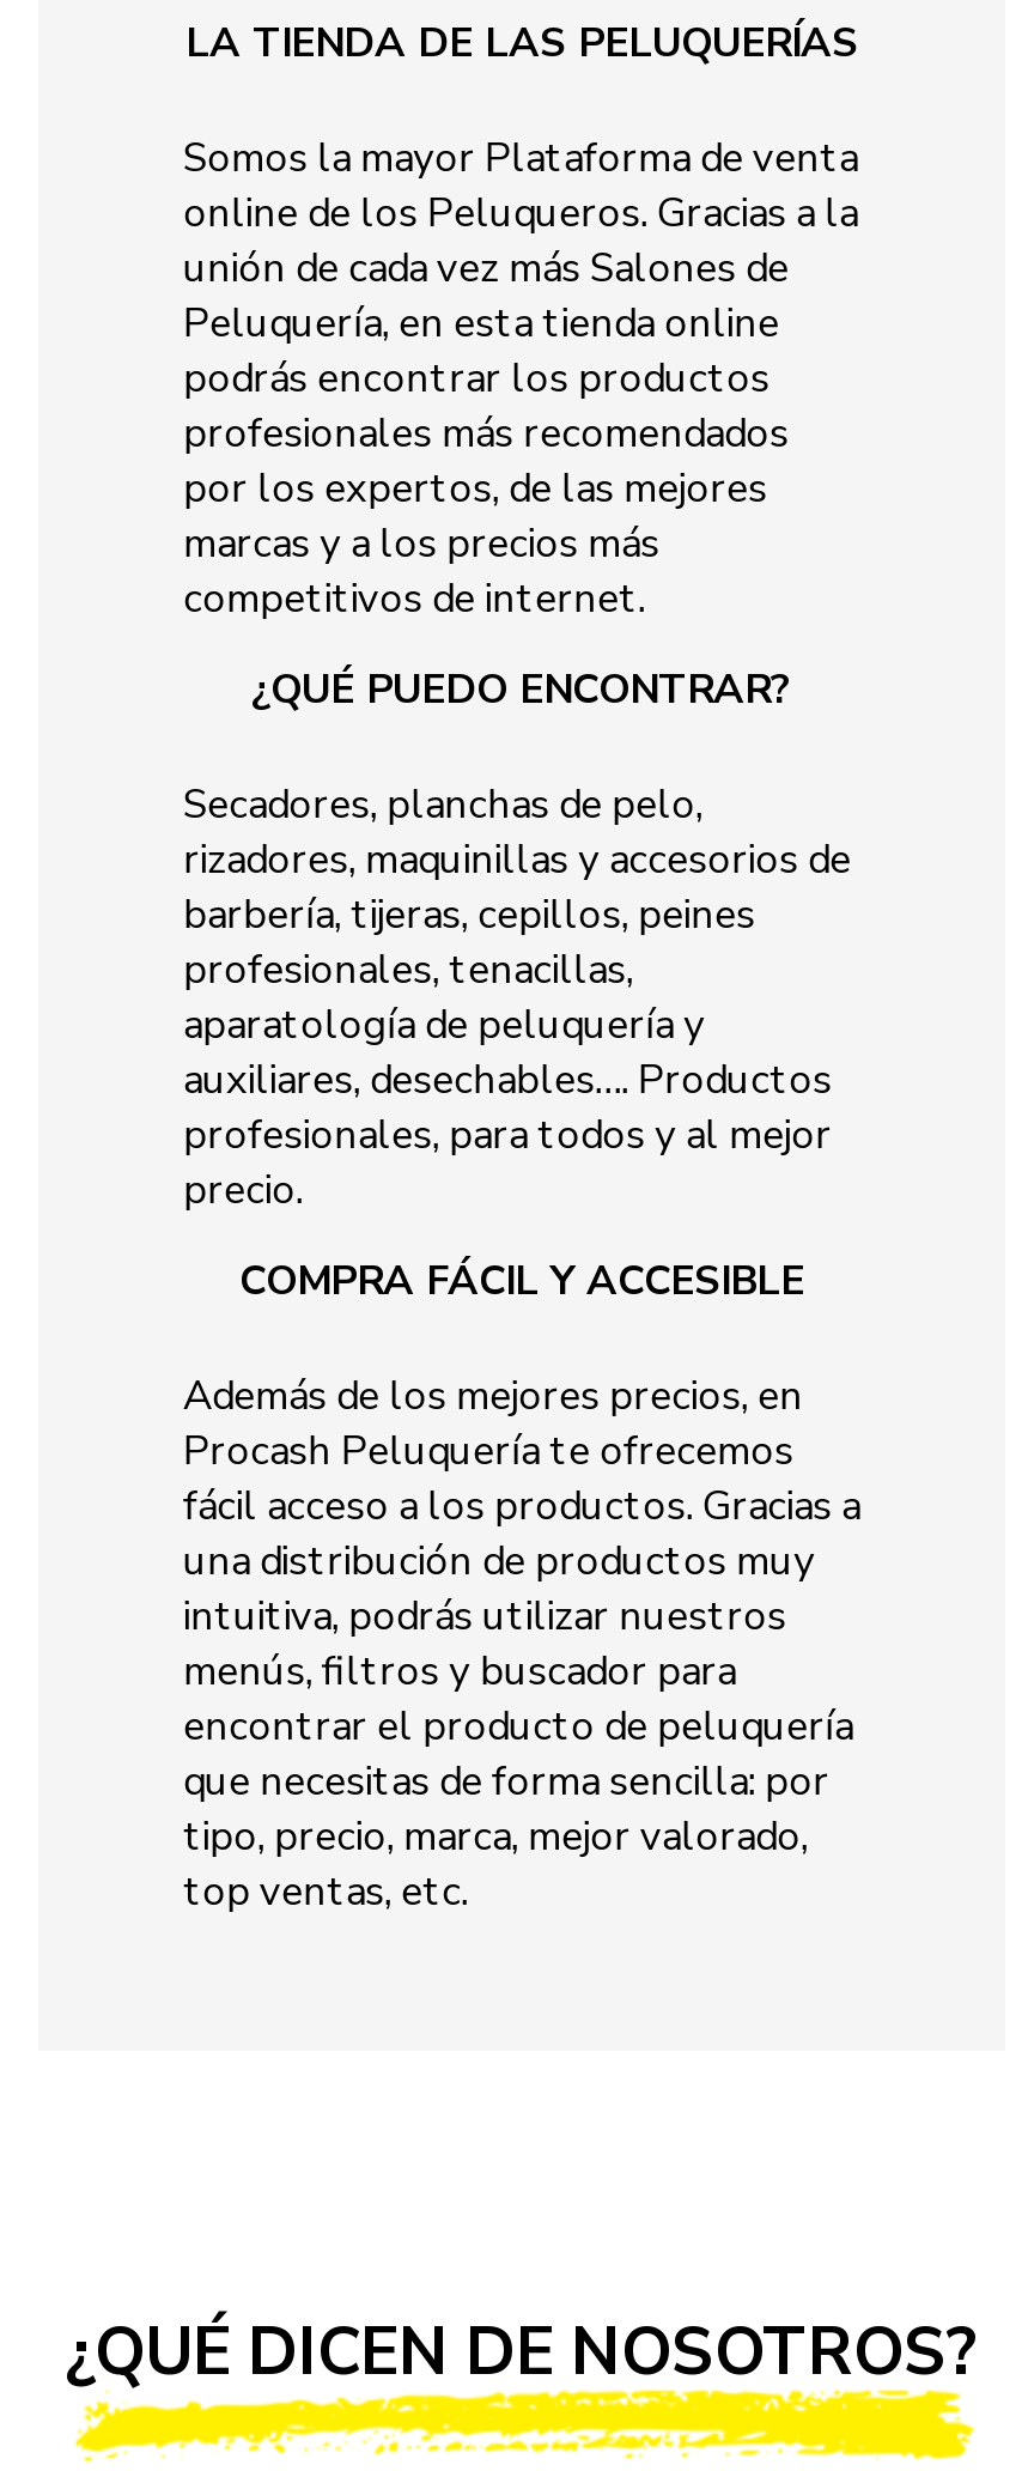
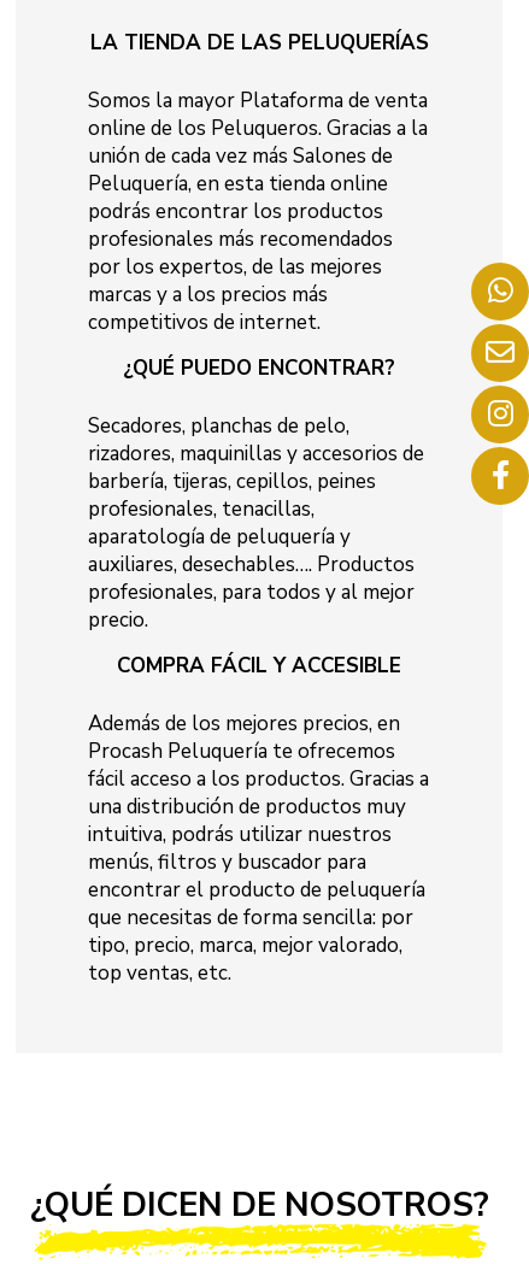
+ [image]
